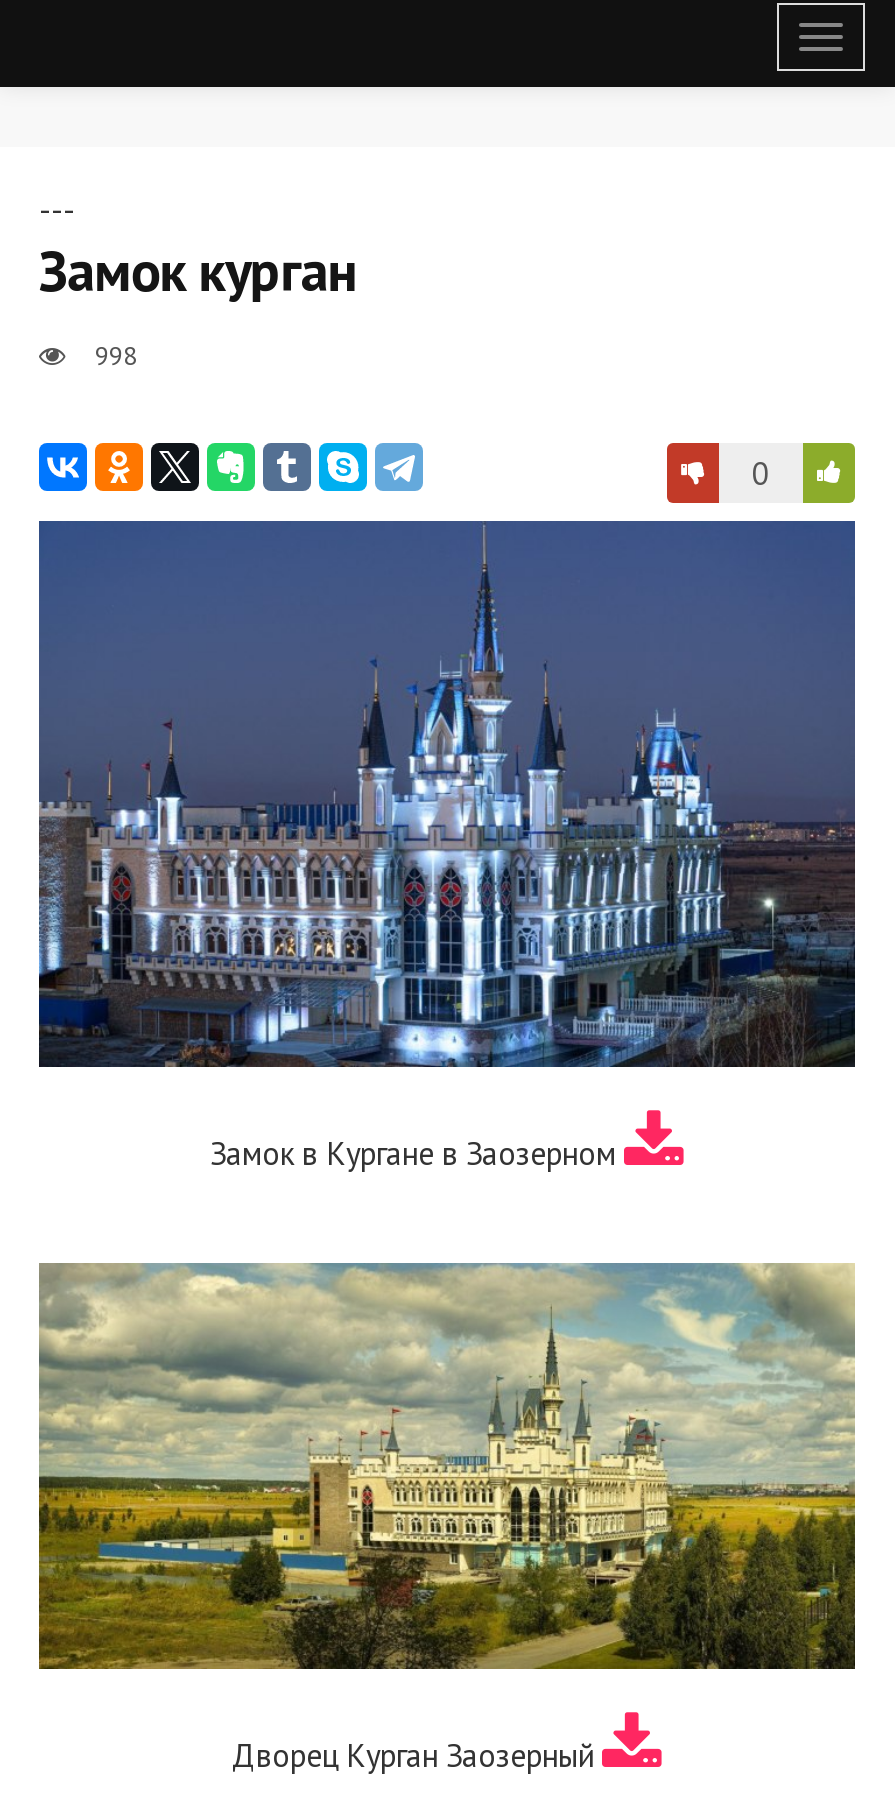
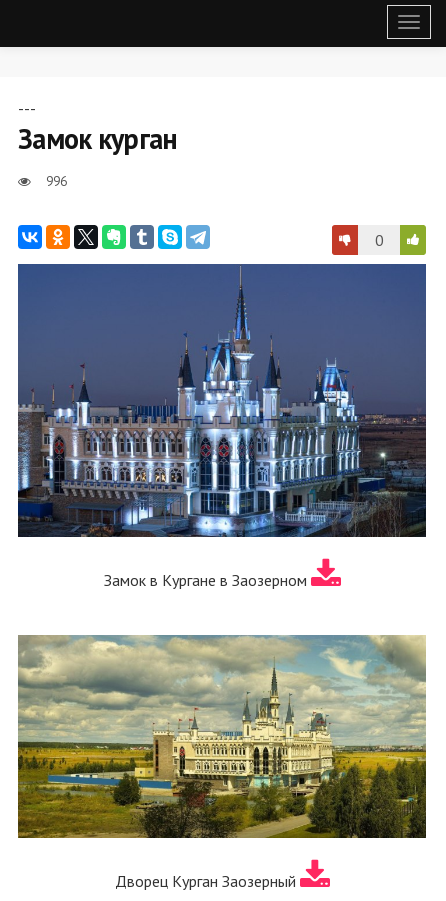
- 998
+ 996
